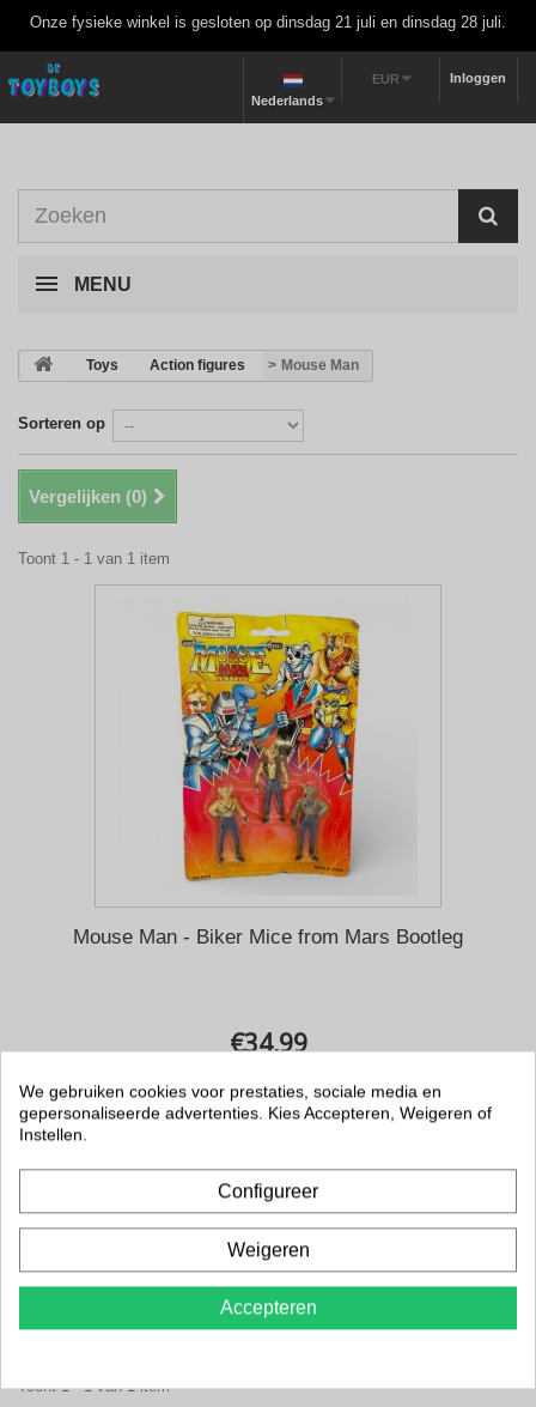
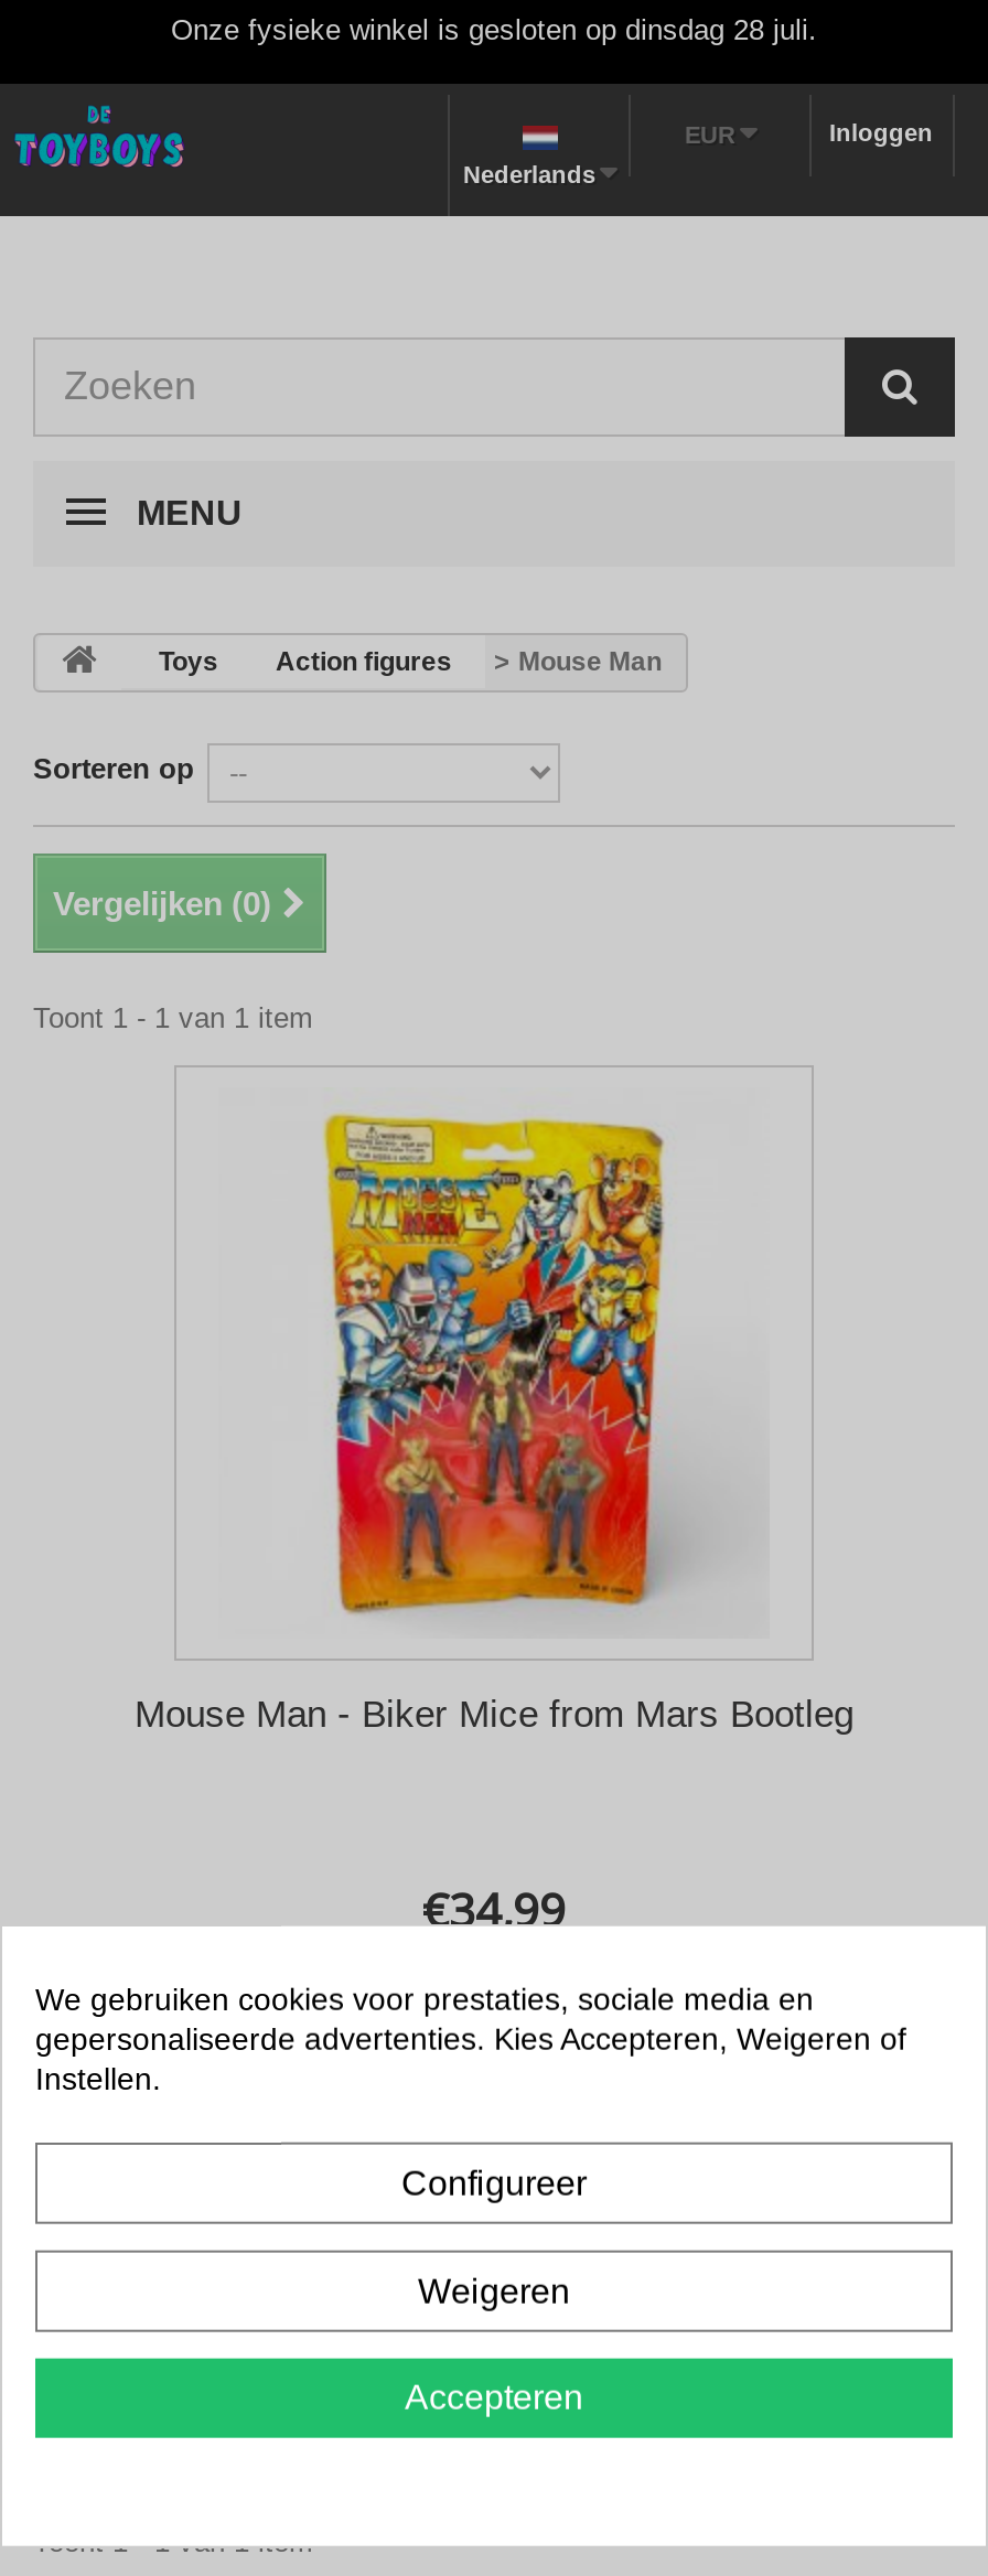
- Onze fysieke winkel is gesloten op dinsdag 21 juli en dinsdag 28 juli.
+ Onze fysieke winkel is gesloten op dinsdag 28 juli.
